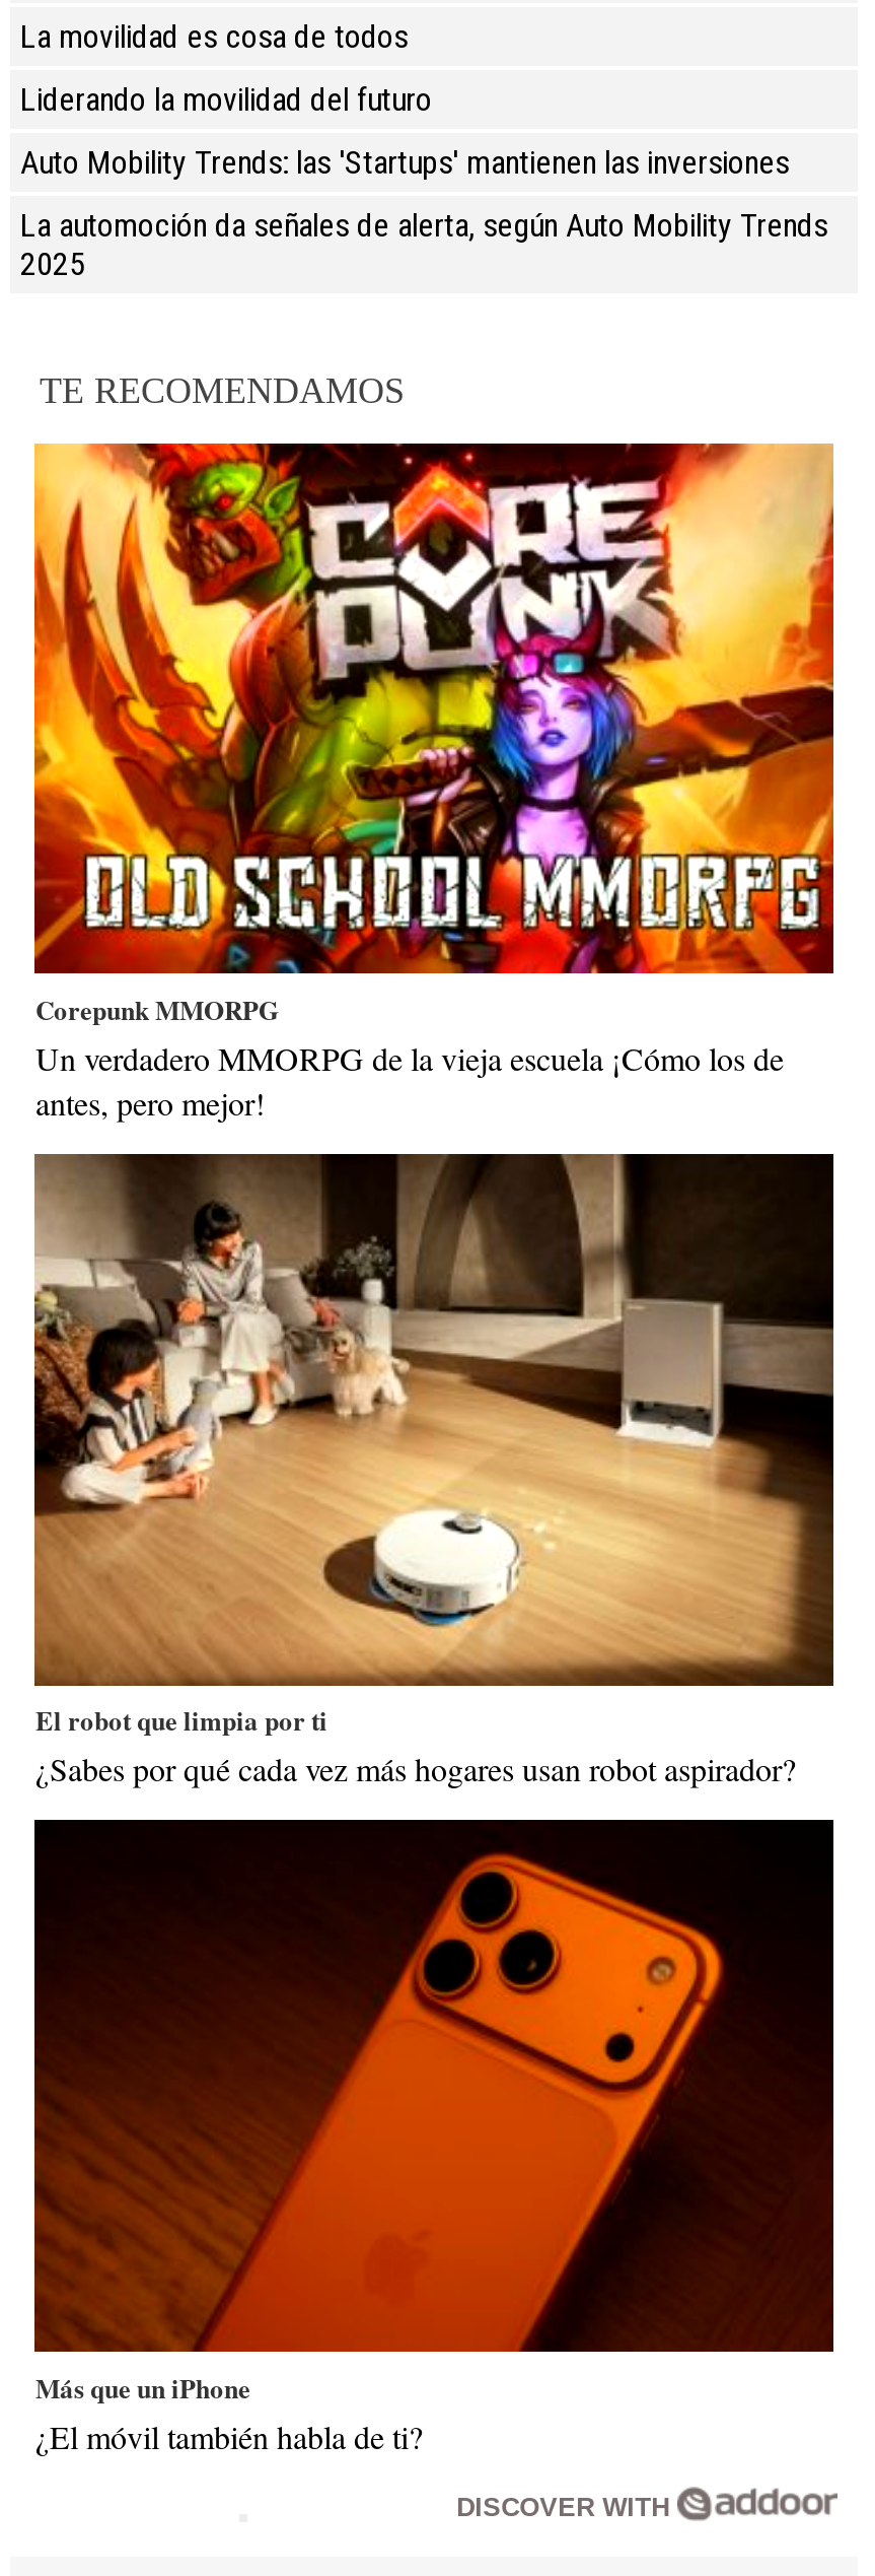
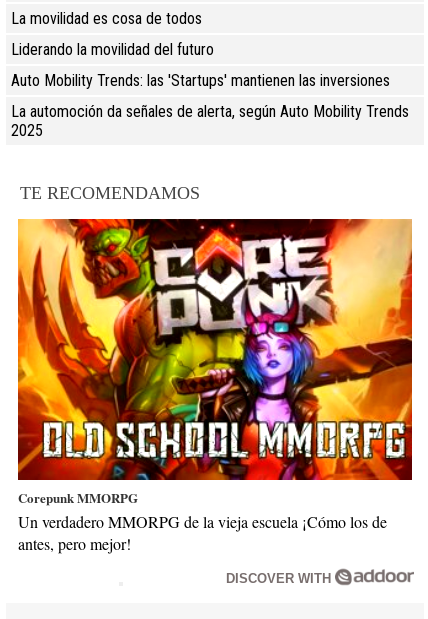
- [image]
- El robot que limpia por ti
- ¿Sabes por qué cada vez más hogares usan robot aspirador?

- [image]
- Más que un iPhone
- ¿El móvil también habla de ti?
